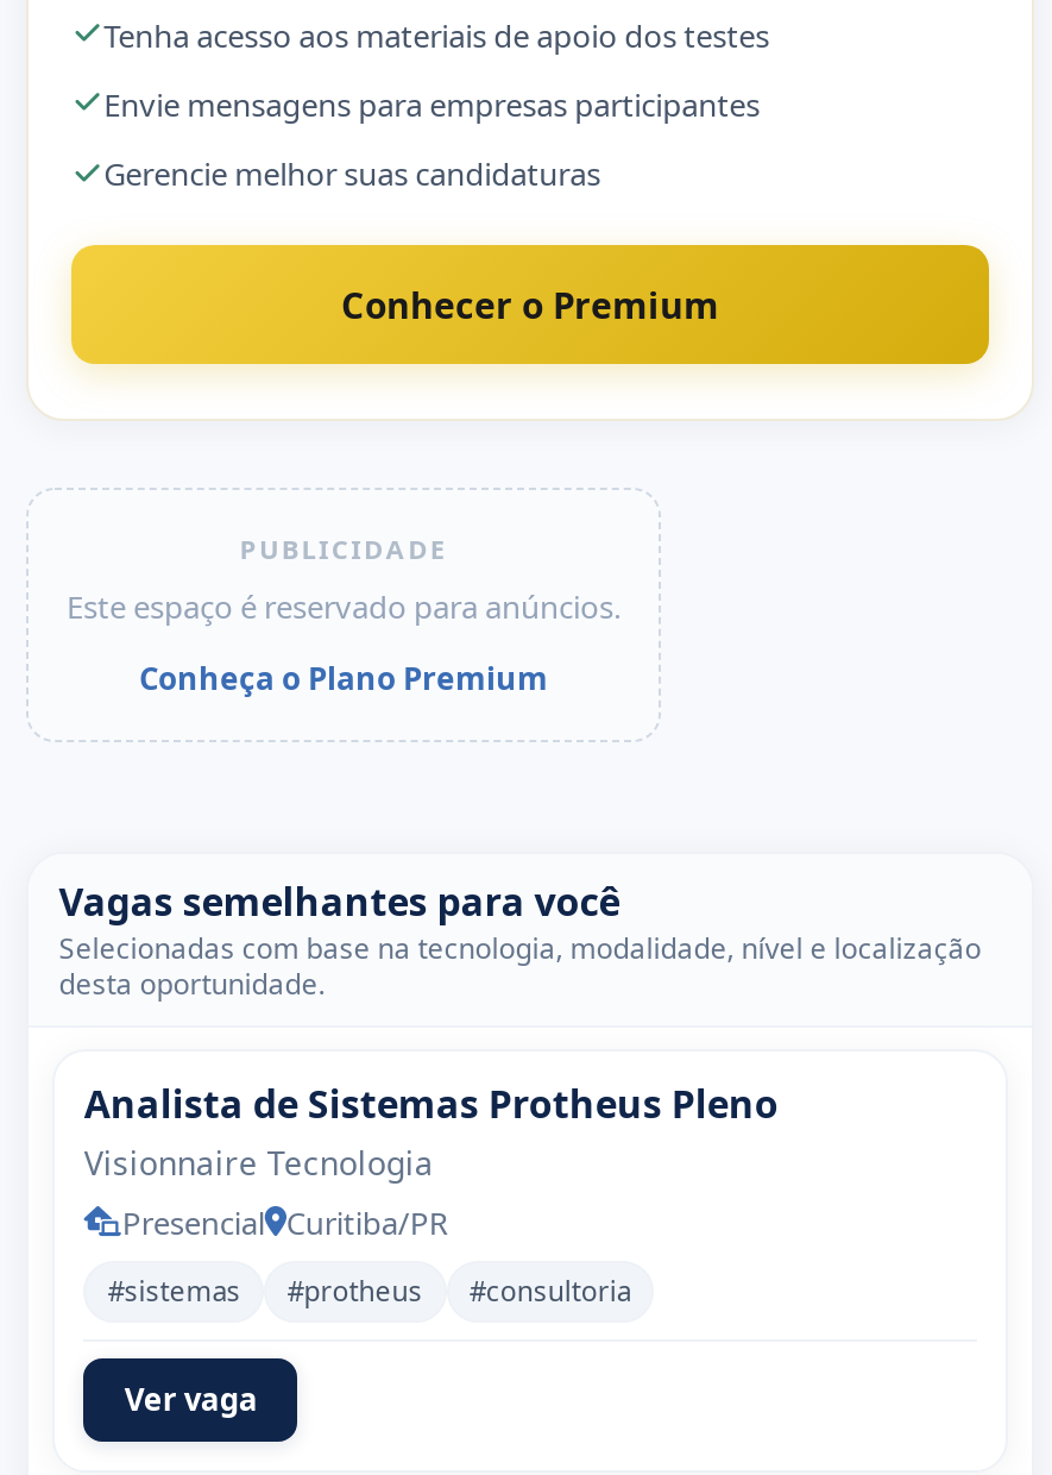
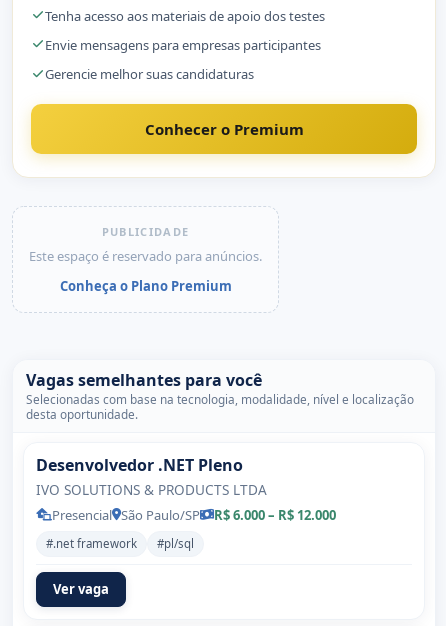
- Analista de Sistemas Protheus Pleno
- Visionnaire Tecnologia
- Presencial Curitiba/PR
+ Desenvolvedor .NET Pleno
+ IVO SOLUTIONS & PRODUCTS LTDA
+ Presencial São Paulo/SP
+ R$ 6.000 – R$ 12.000

- #sistemas
- #protheus
- #consultoria
+ #.net framework
+ #pl/sql
